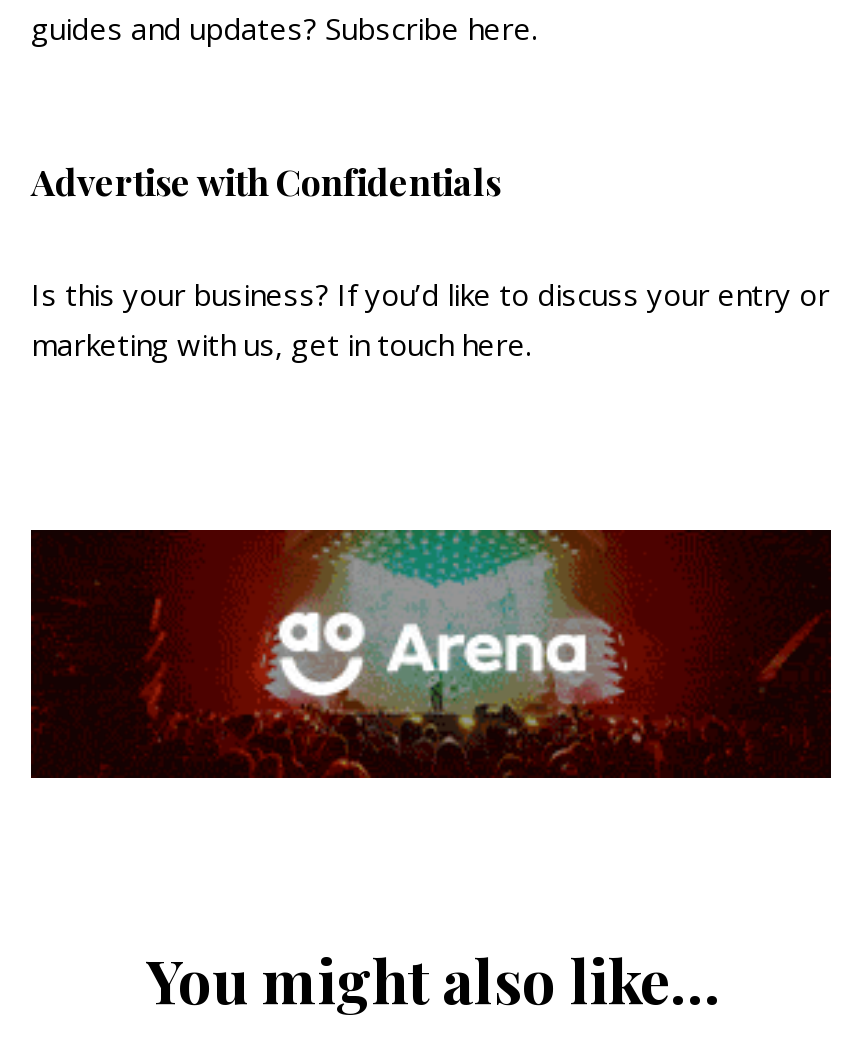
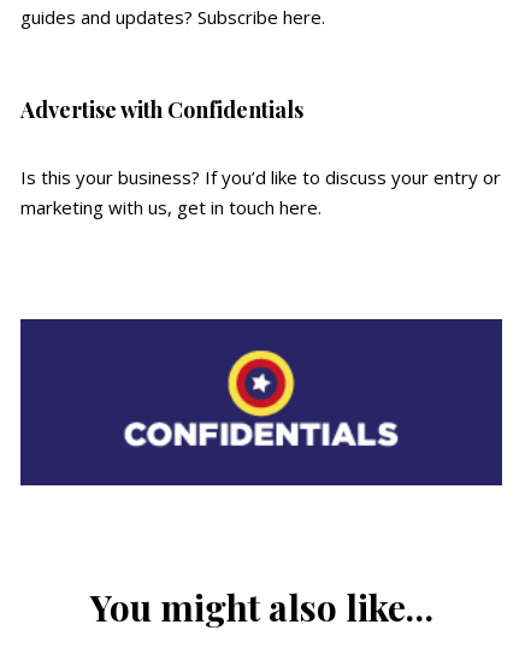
- [image]
+ [image]
